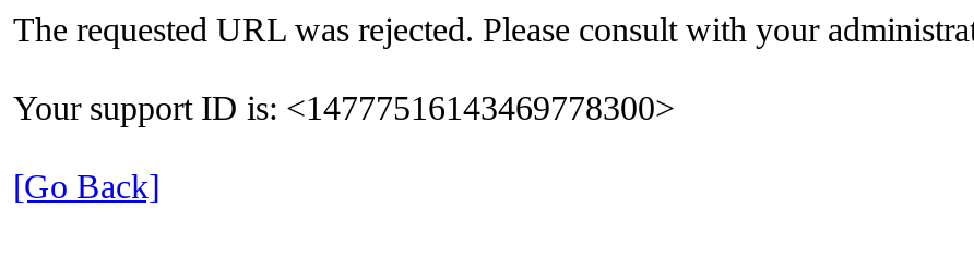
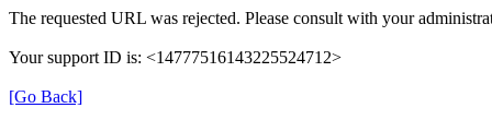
- Your support ID is: <14777516143469778300>
+ Your support ID is: <14777516143225524712>
